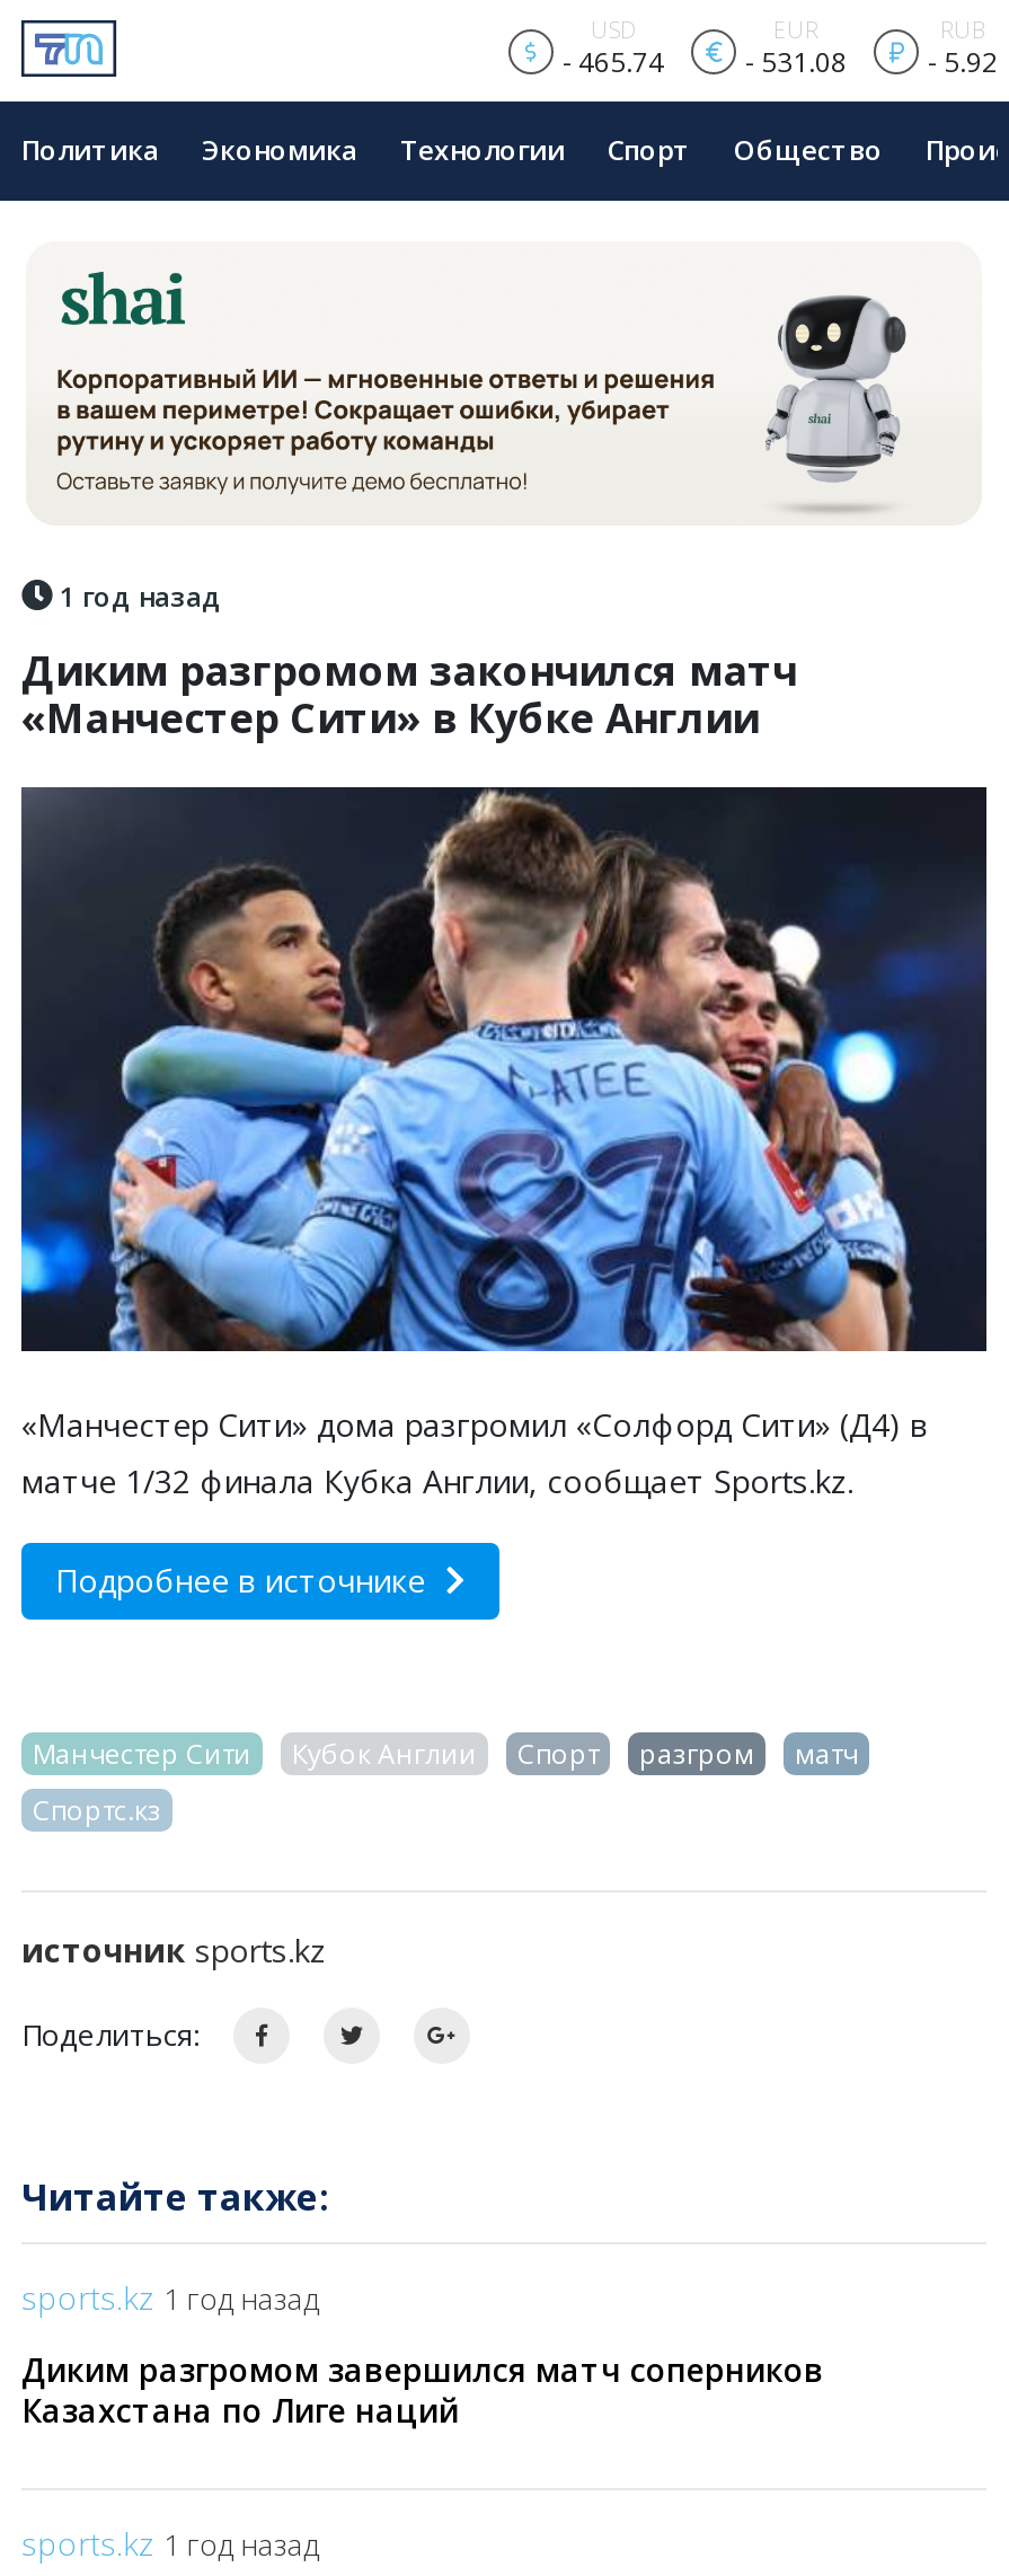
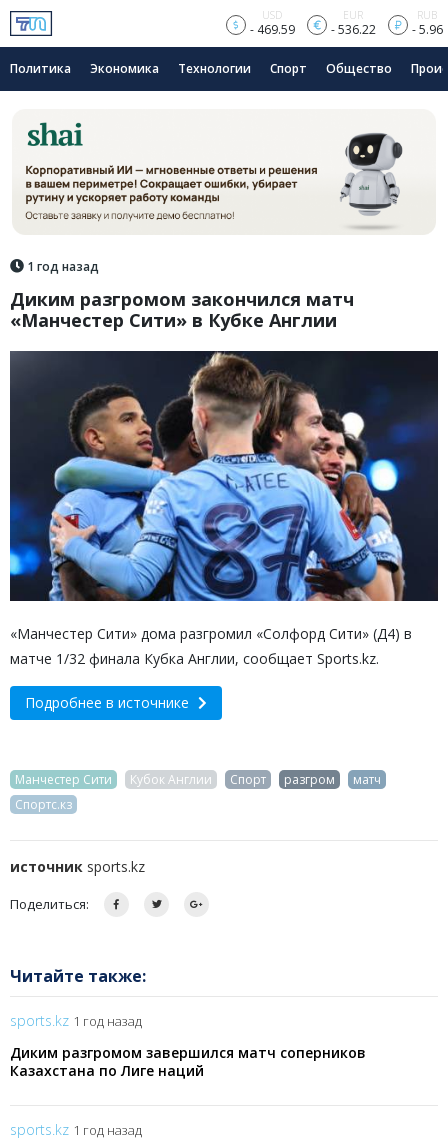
- - 465.74
+ - 469.59

- - 531.08
+ - 536.22

- - 5.92
+ - 5.96
